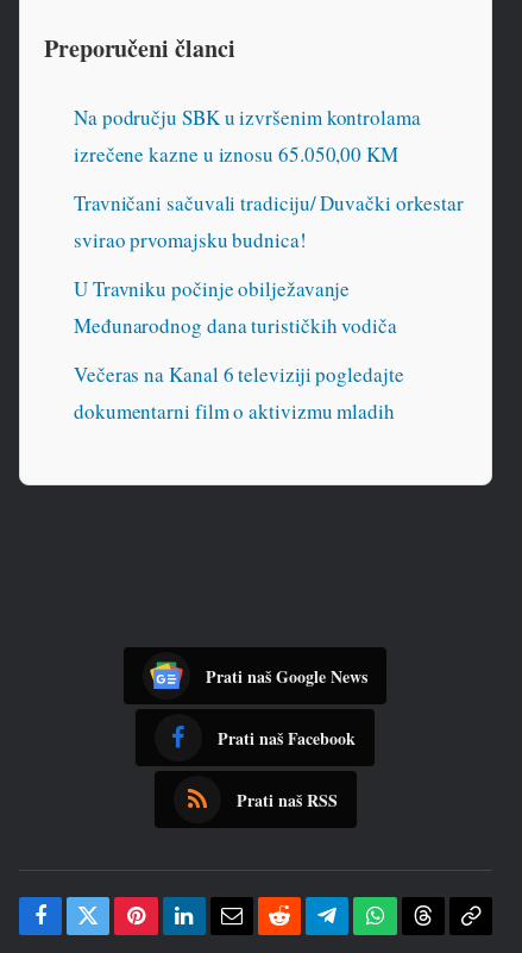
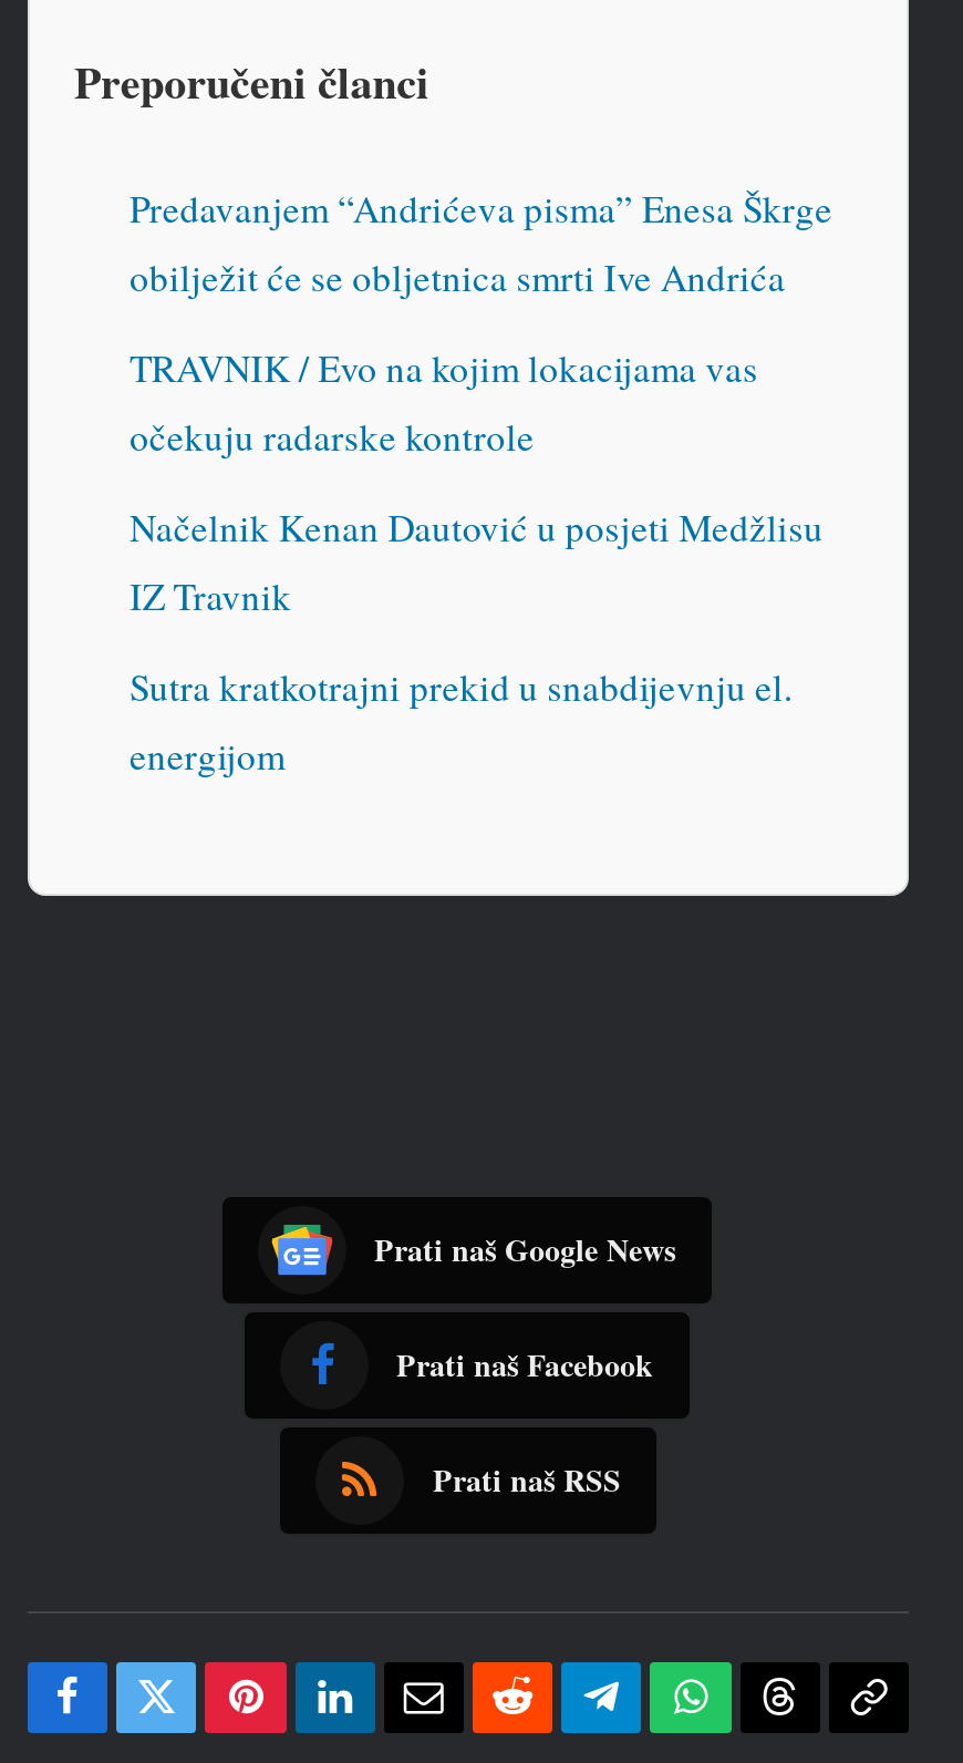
- Na području SBK u izvršenim kontrolama
- izrečene kazne u iznosu 65.050,00 KM
+ Predavanjem “Andrićeva pisma” Enesa Škrge
+ obilježit će se obljetnica smrti Ive Andrića

- Travničani sačuvali tradiciju/ Duvački orkestar
- svirao prvomajsku budnica!
+ TRAVNIK / Evo na kojim lokacijama vas
+ očekuju radarske kontrole

- U Travniku počinje obilježavanje
- Međunarodnog dana turističkih vodiča
+ Načelnik Kenan Dautović u posjeti Medžlisu
+ IZ Travnik

- Večeras na Kanal 6 televiziji pogledajte
- dokumentarni film o aktivizmu mladih
+ Sutra kratkotrajni prekid u snabdijevnju el.
+ energijom
